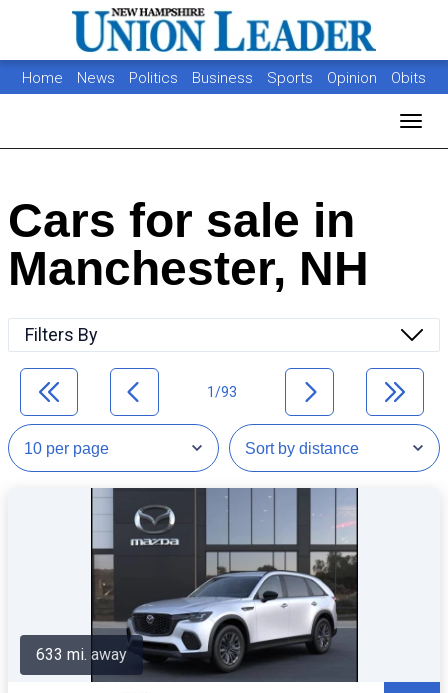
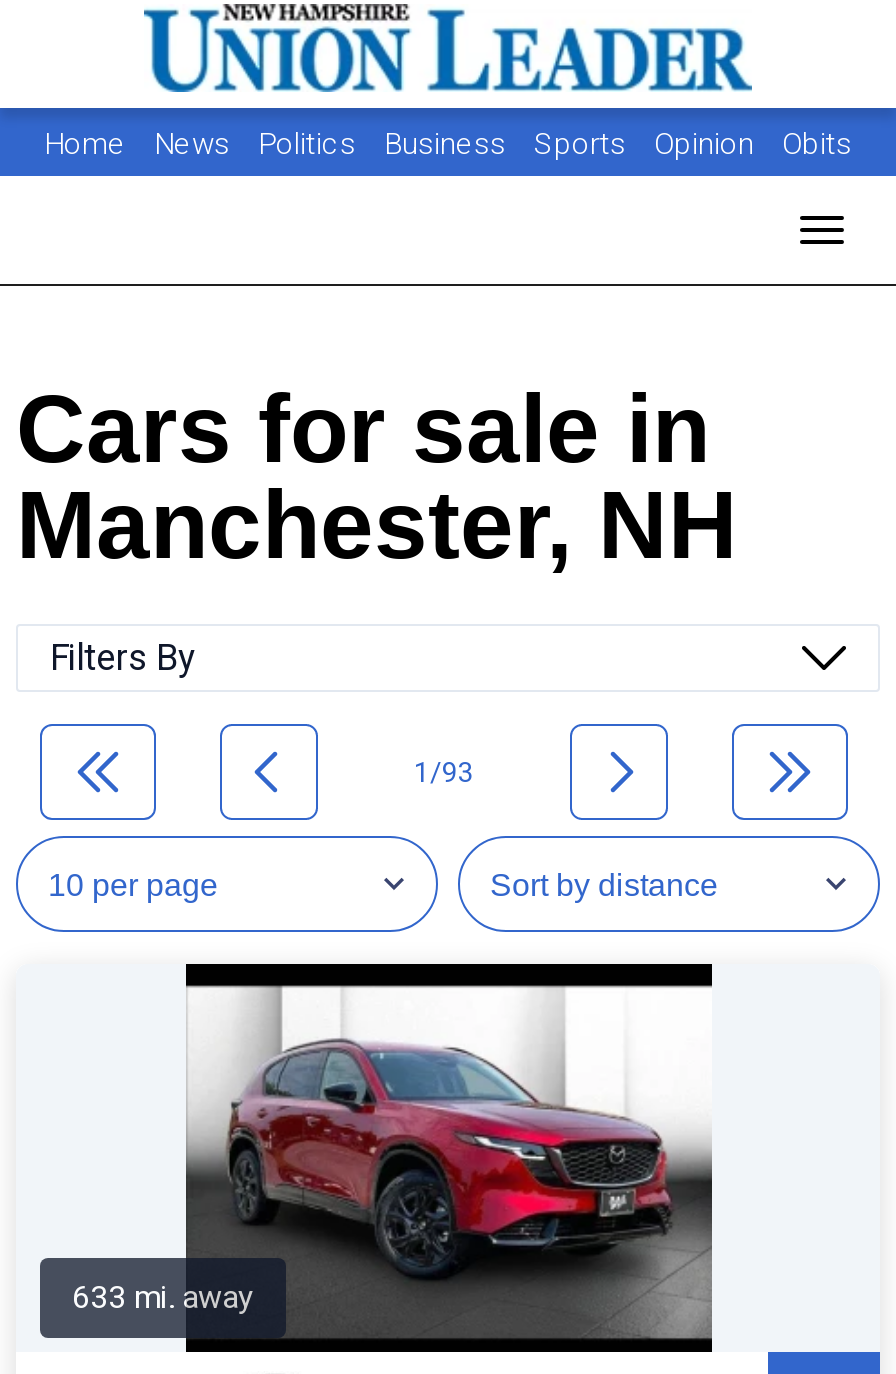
- [image]
+ [image]
